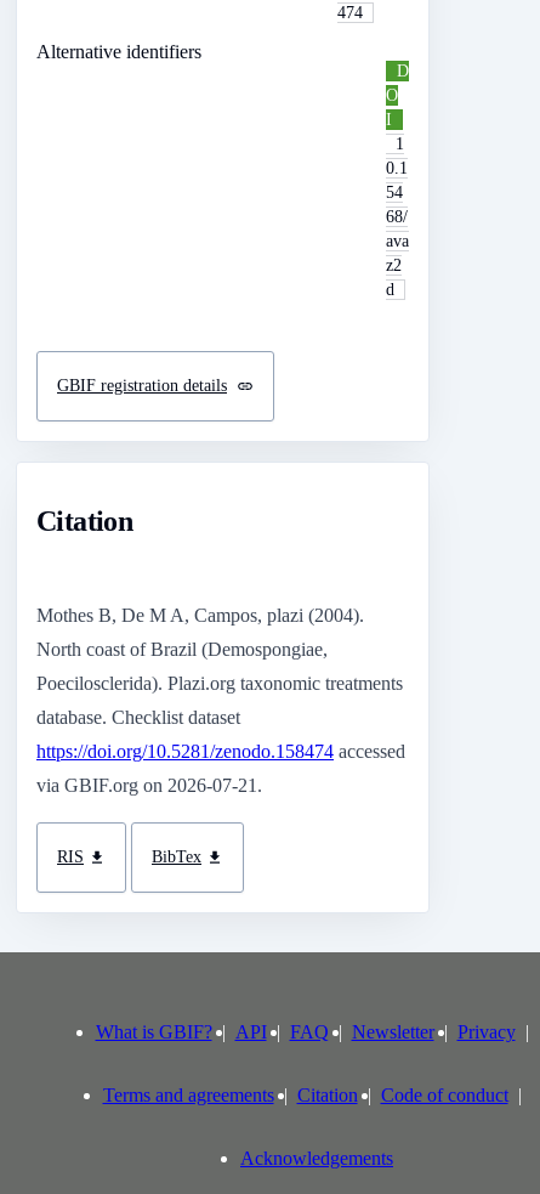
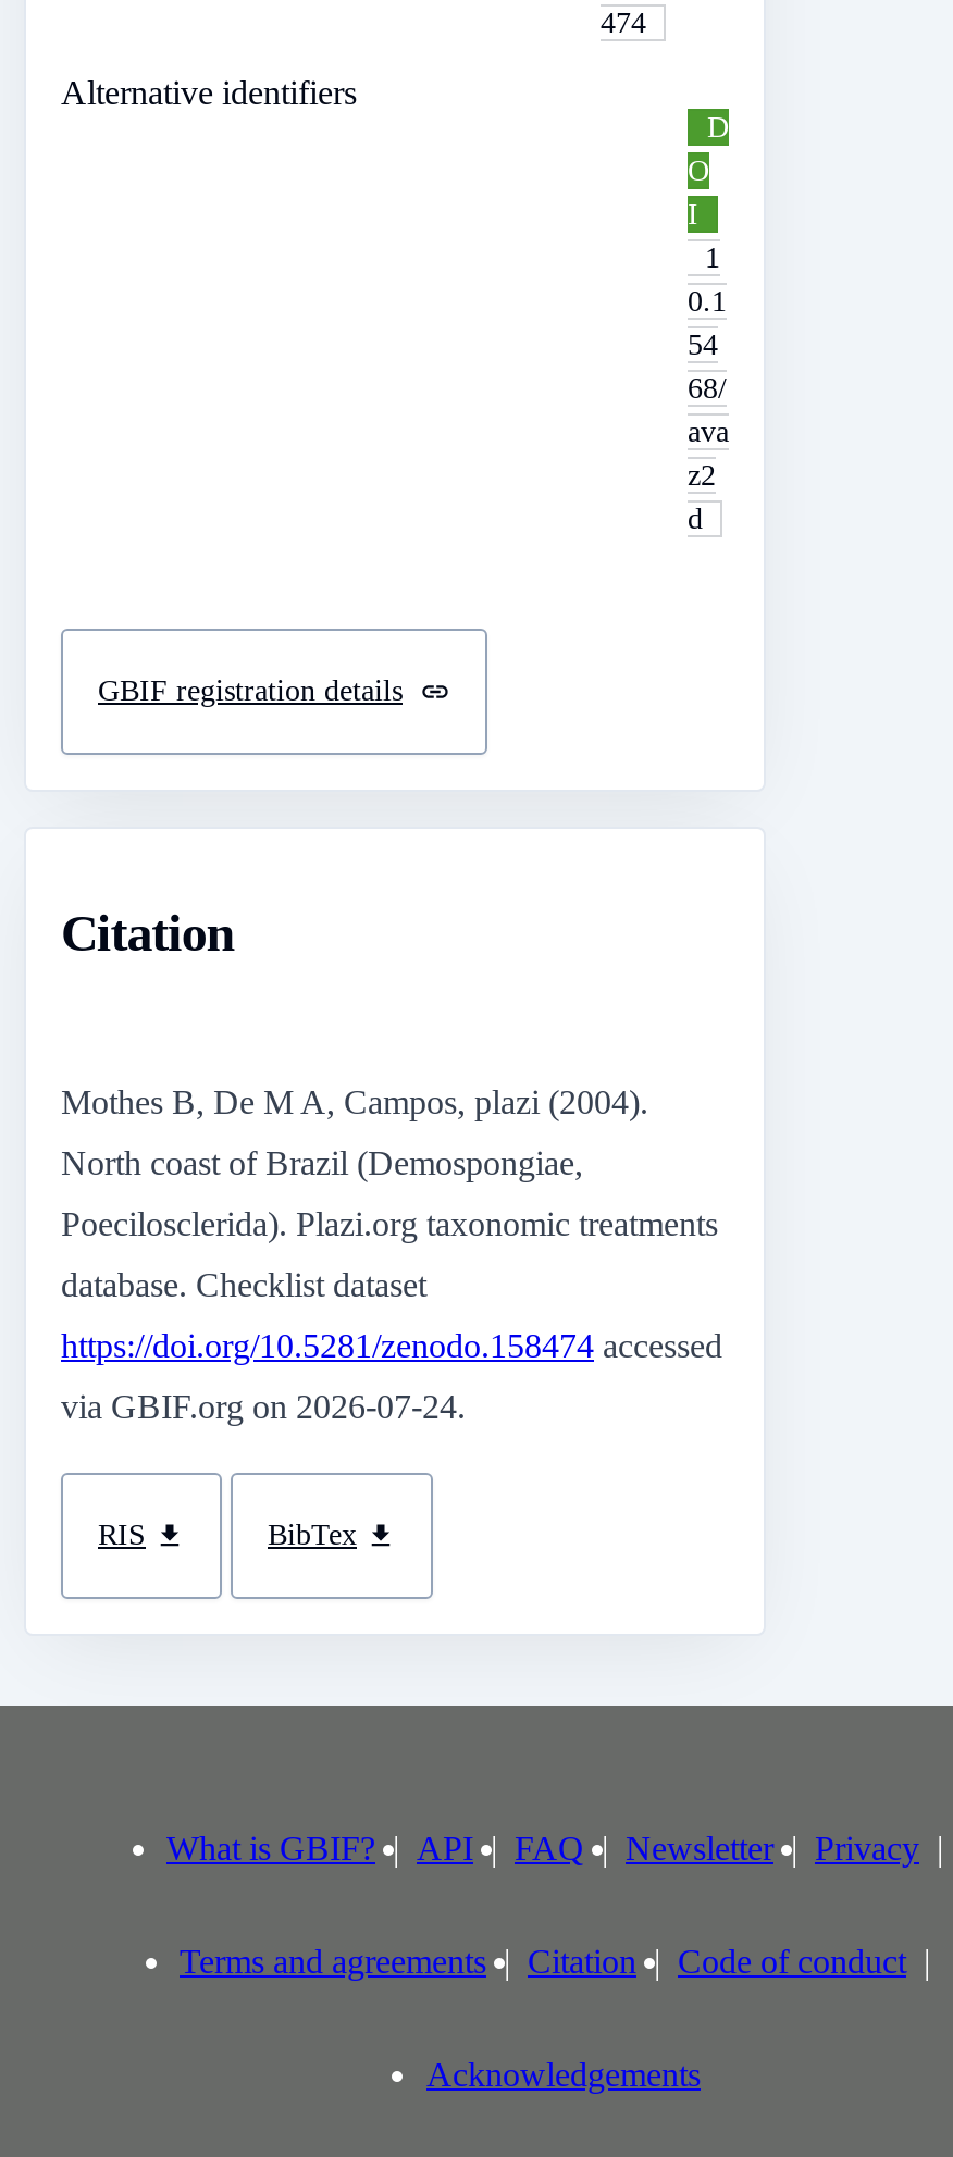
- via GBIF.org on 2026-07-21.
+ via GBIF.org on 2026-07-24.
